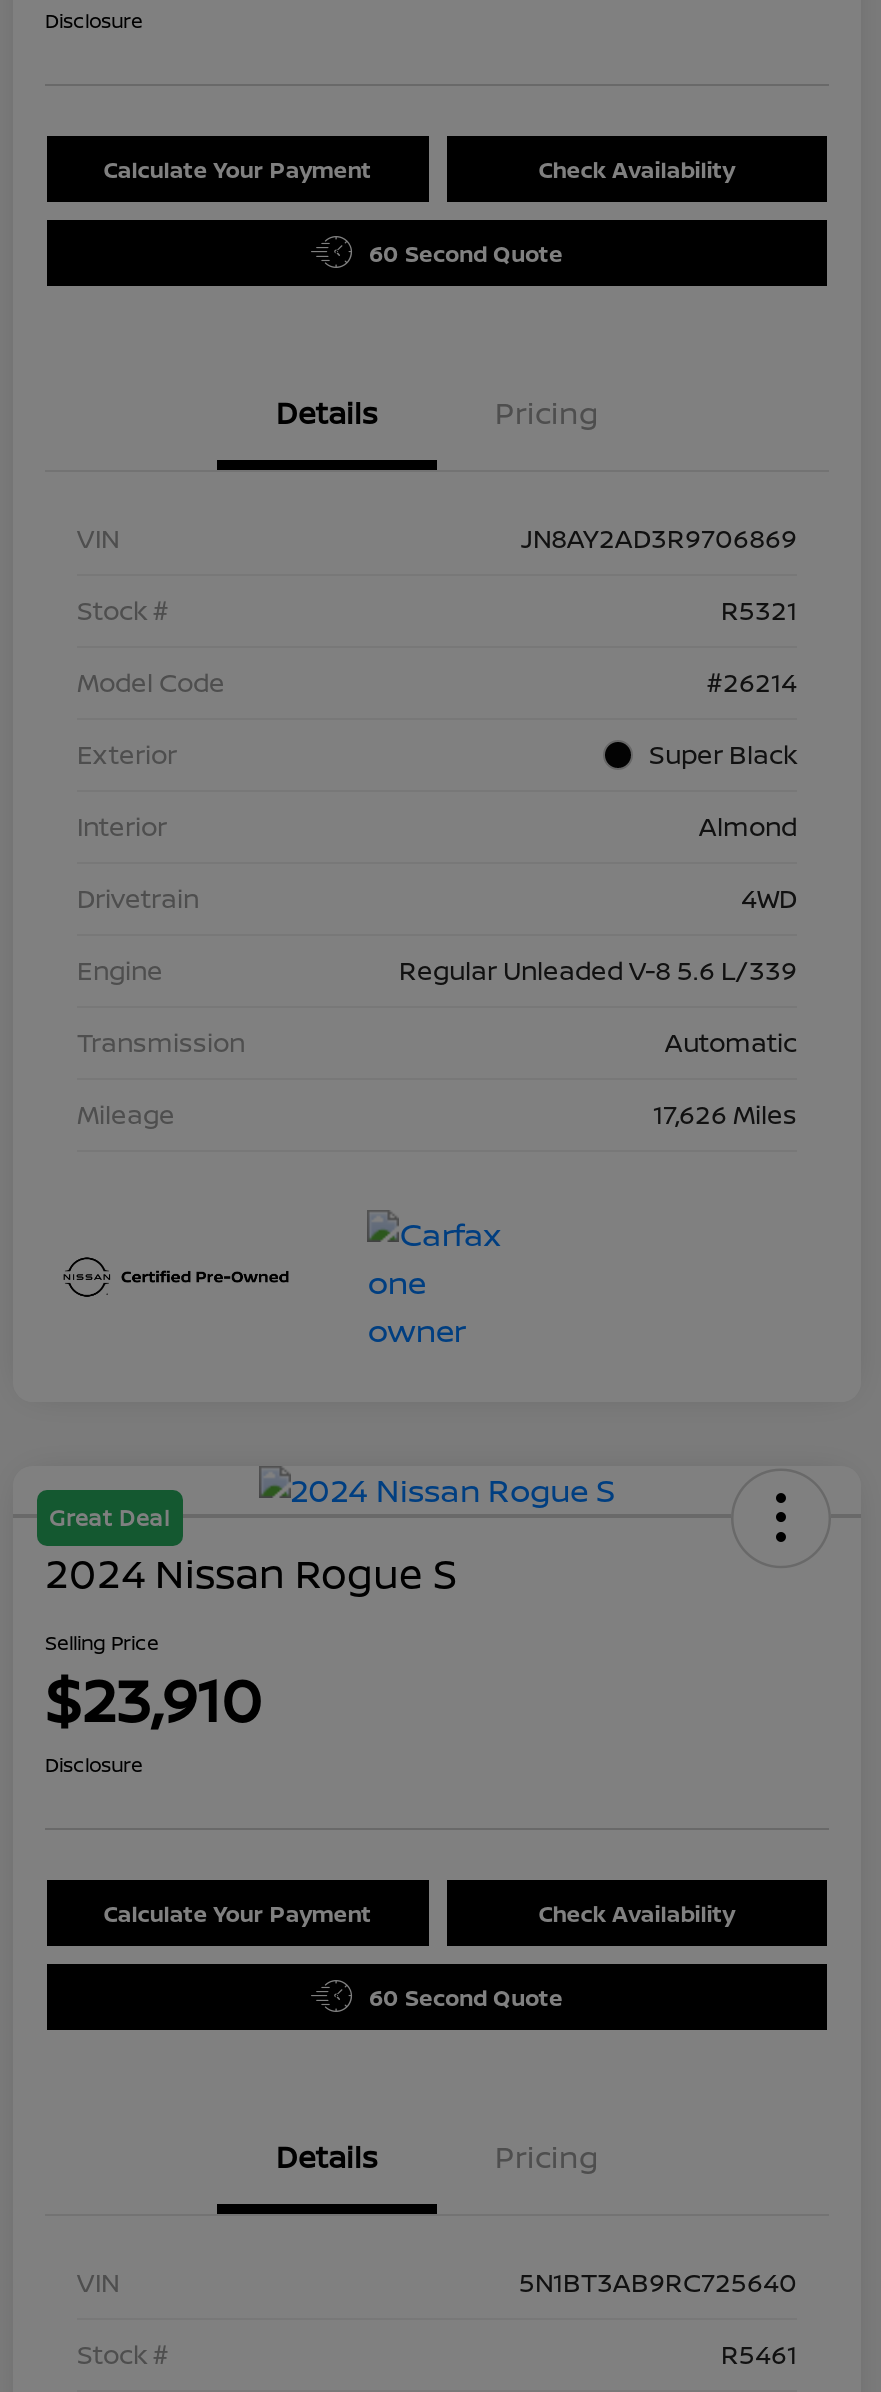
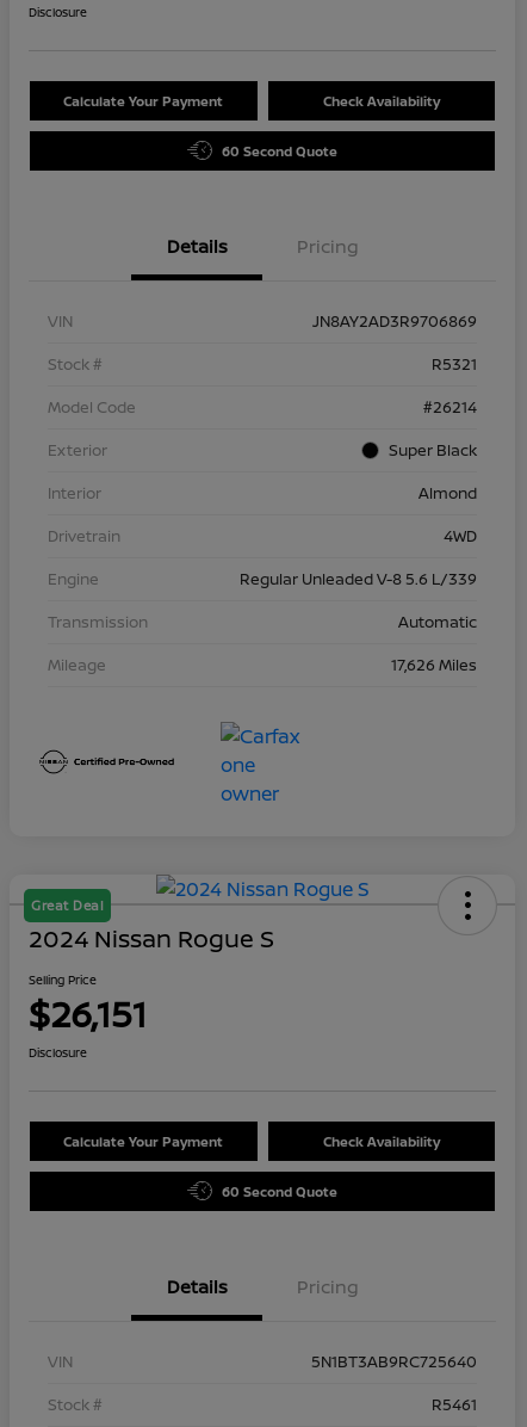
- $23,910
+ $26,151
